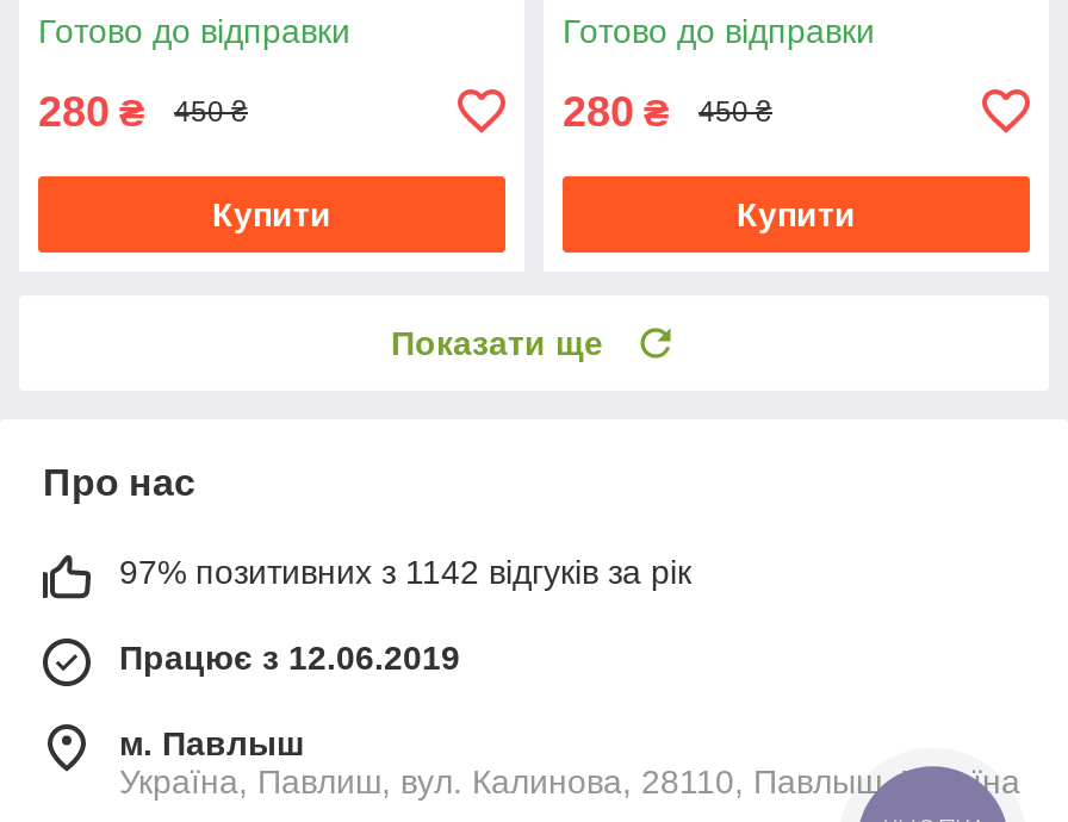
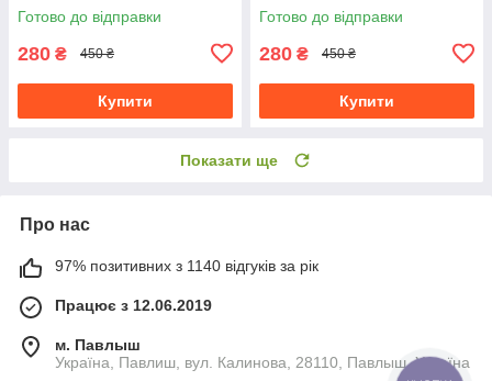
- 97% позитивних з 1142 відгуків за рік
+ 97% позитивних з 1140 відгуків за рік
